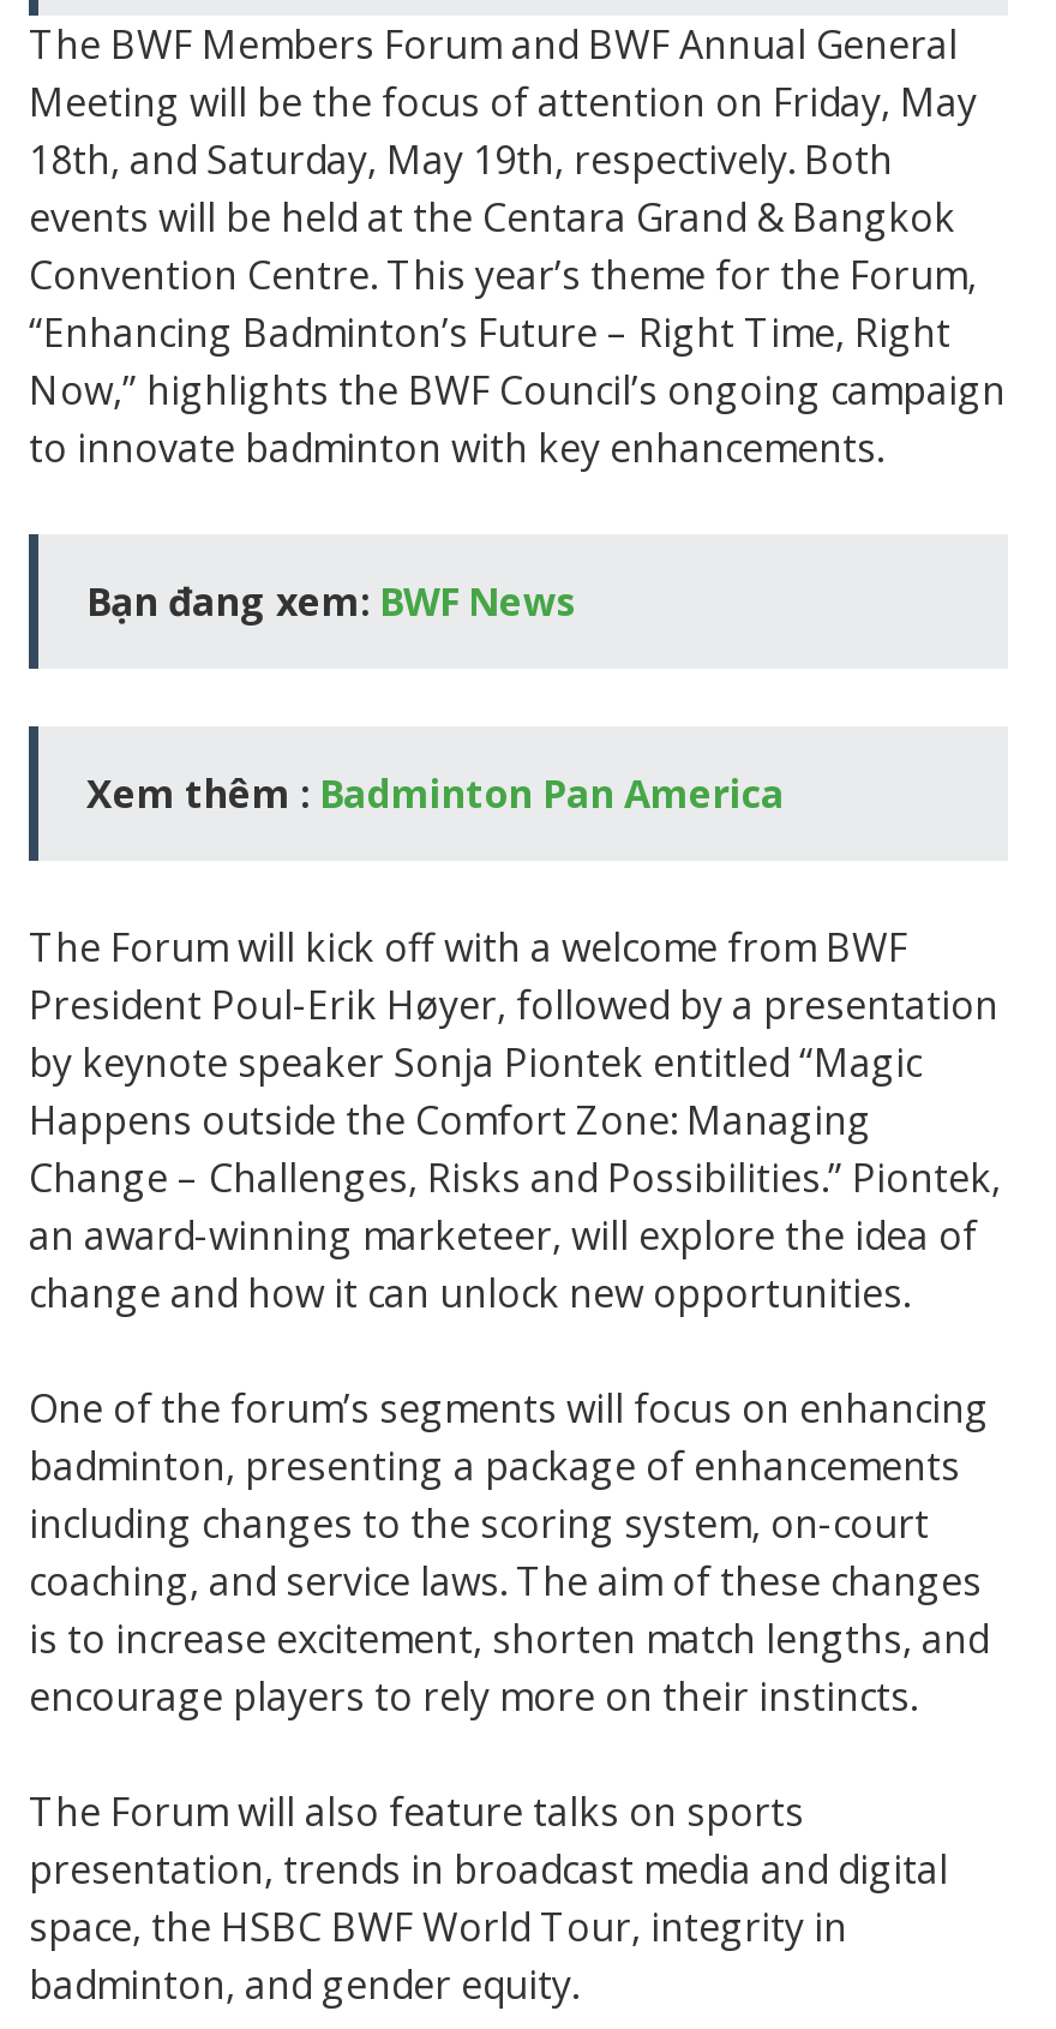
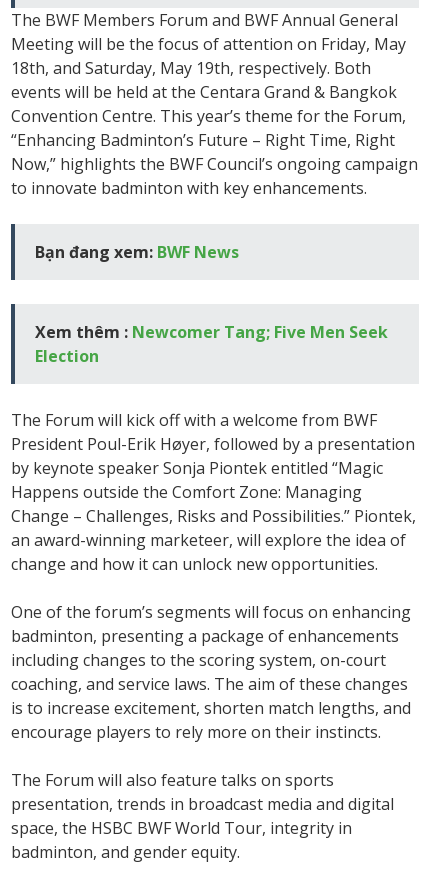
- Xem thêm : Badminton Pan America
+ Xem thêm : Newcomer Tang; Five Men Seek
+ Election
